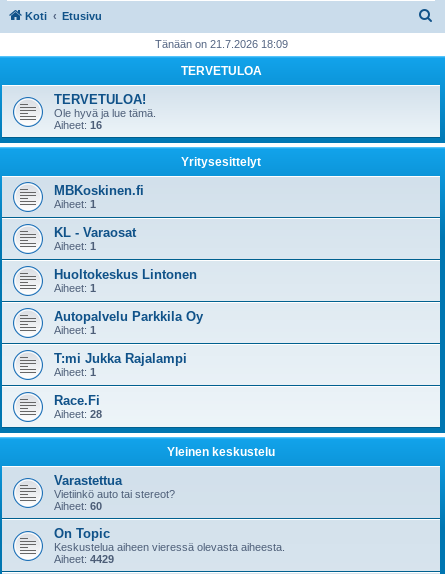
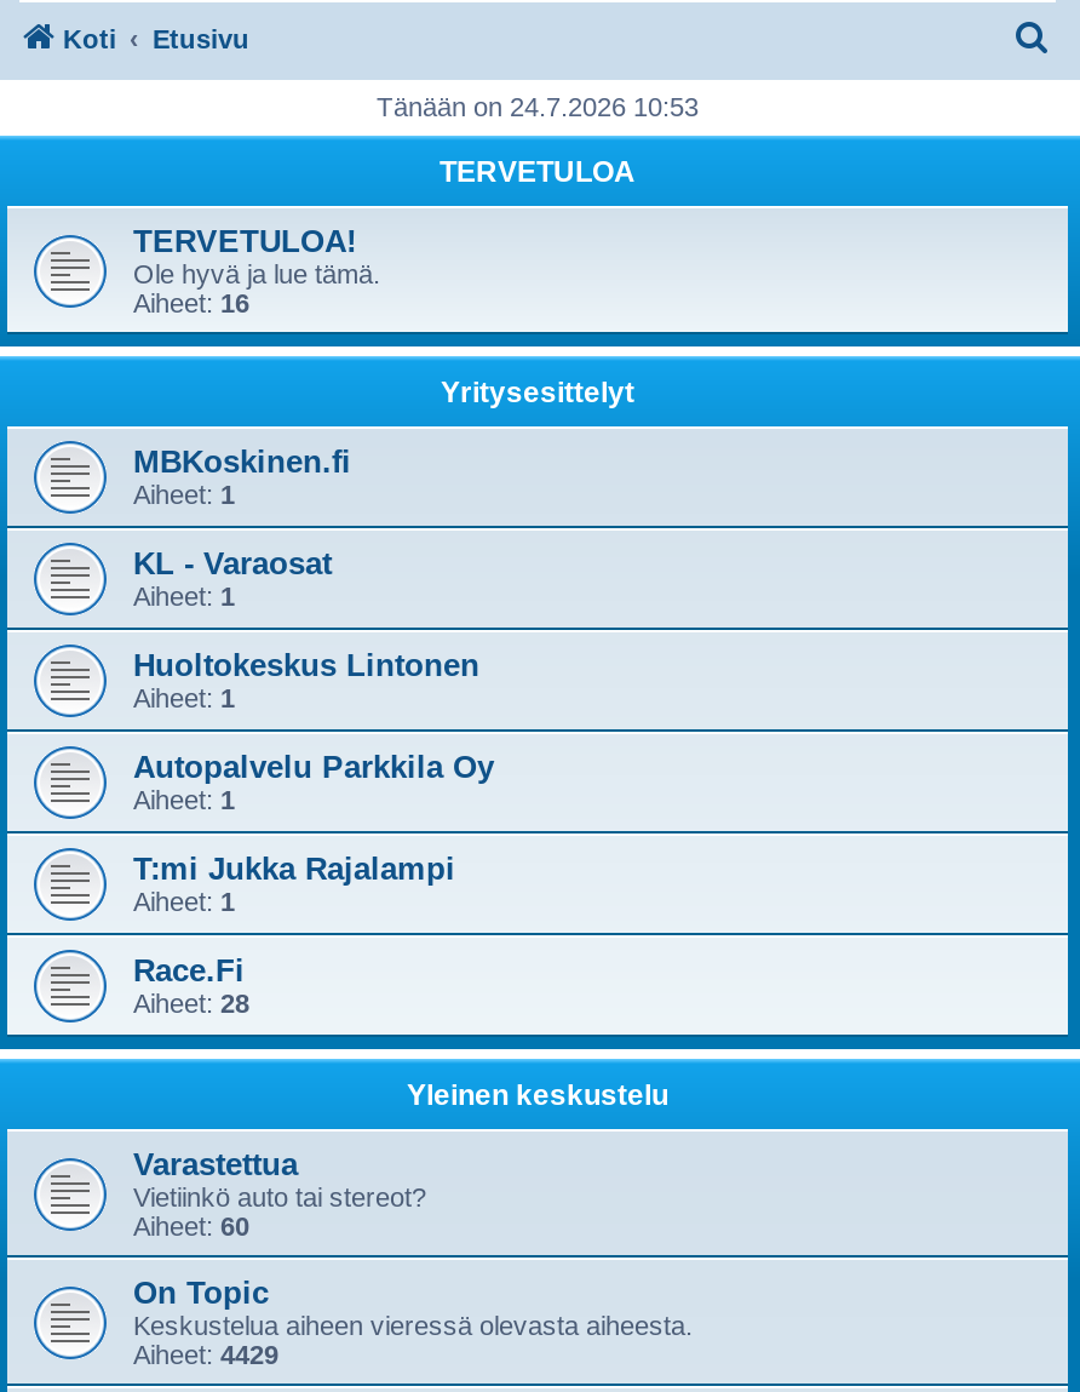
- Tänään on 21.7.2026 18:09
+ Tänään on 24.7.2026 10:53
